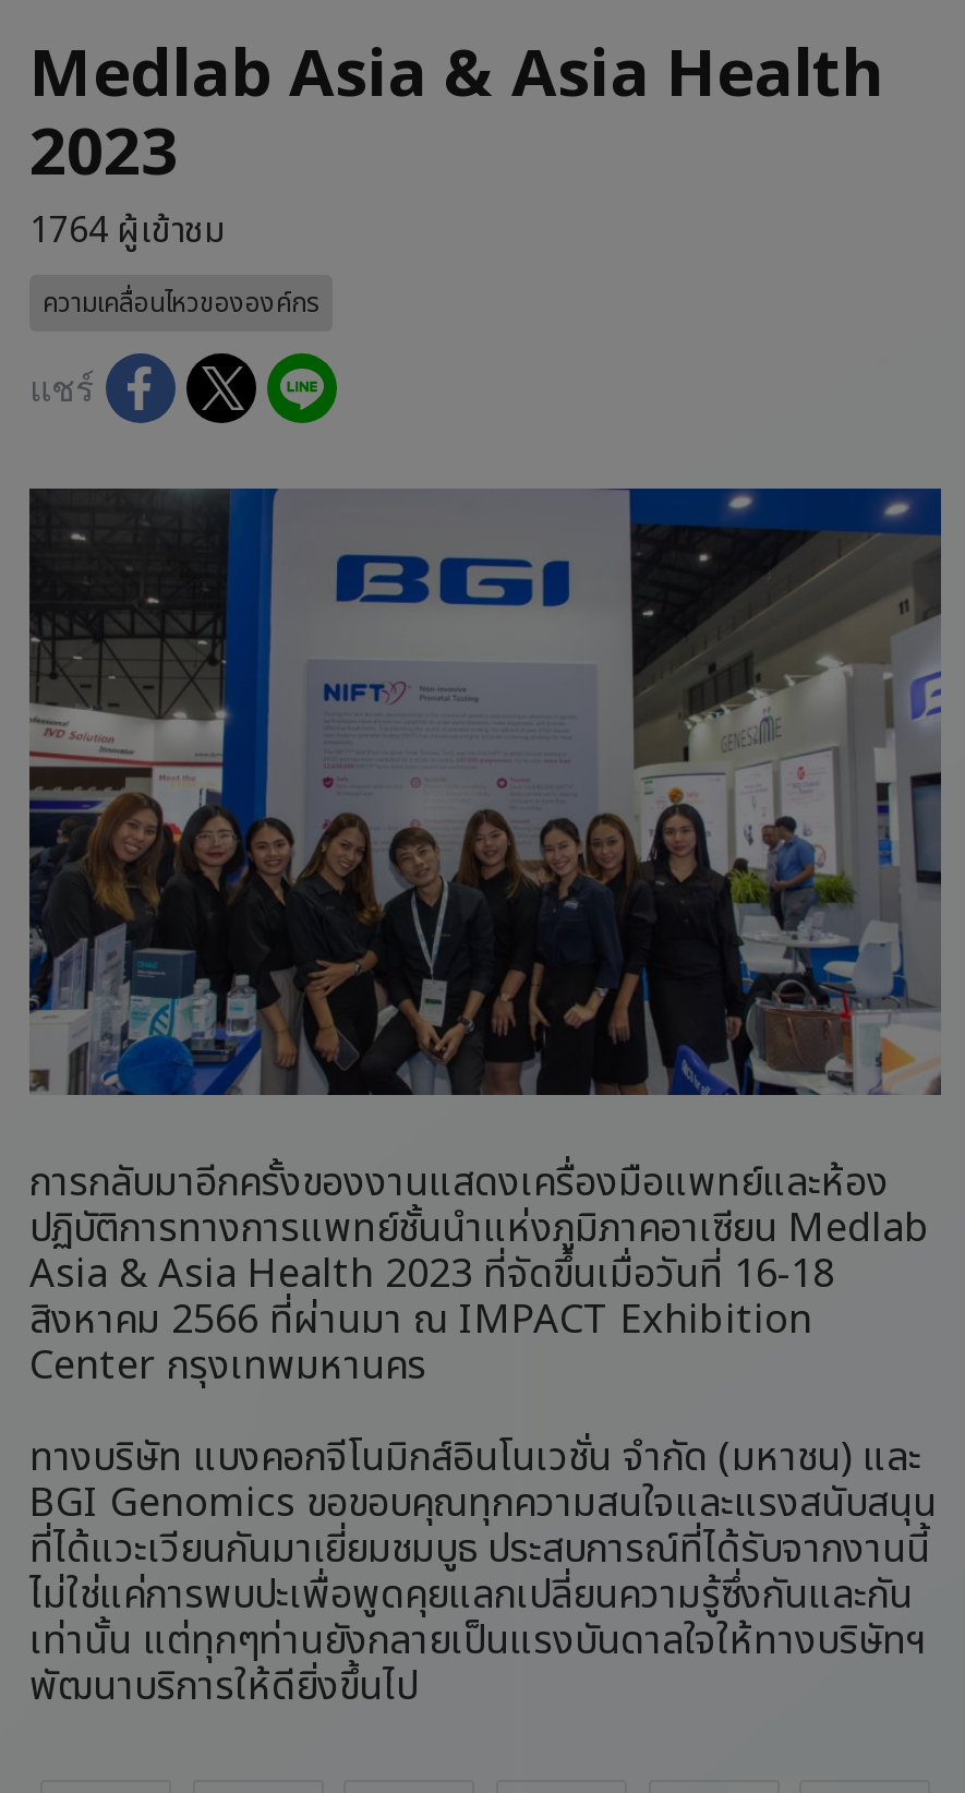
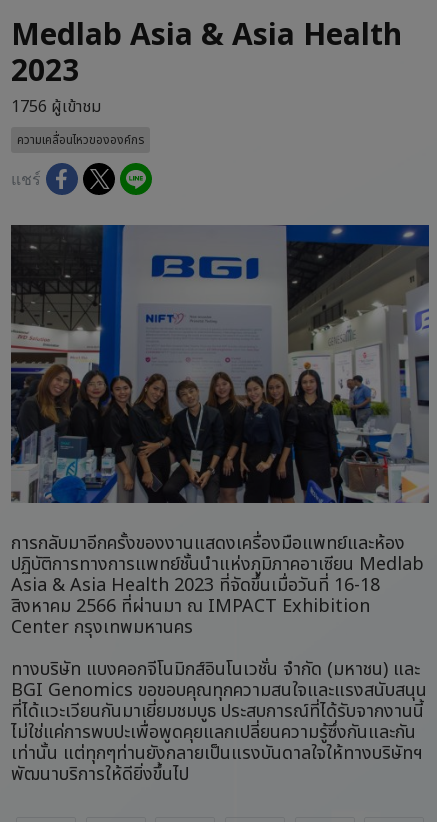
- 1764 ผู้เข้าชม
+ 1756 ผู้เข้าชม
